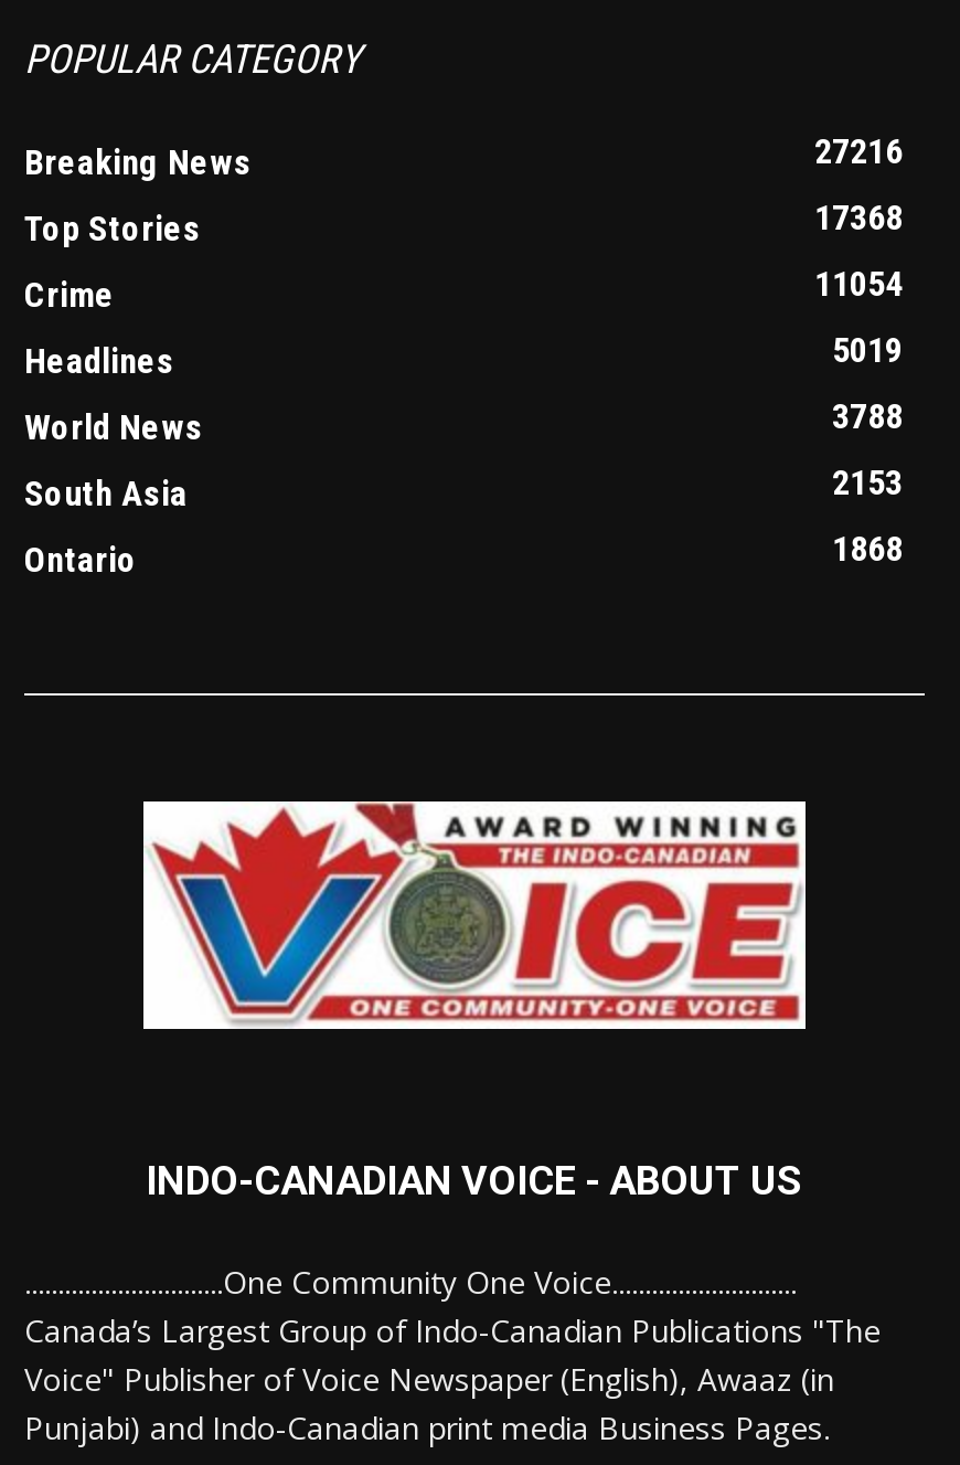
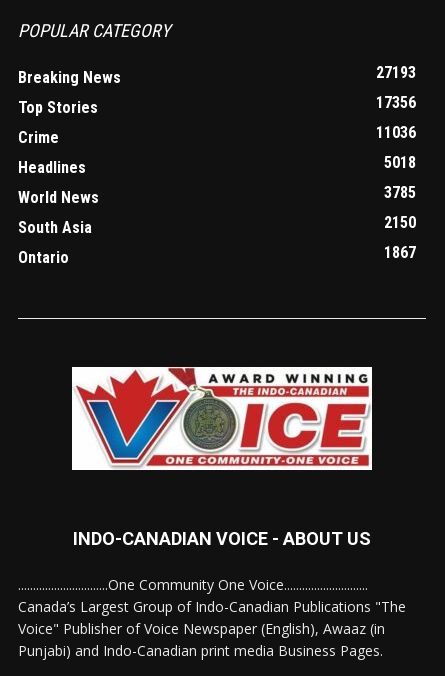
- 27216
+ 27193

- 17368
+ 17356

- 11054
+ 11036

- 5019
+ 5018

- 3788
+ 3785

- 2153
+ 2150

- 1868
+ 1867
